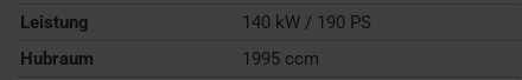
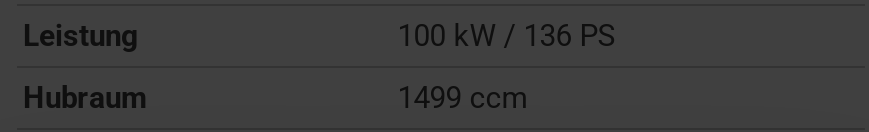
- 140 kW / 190 PS
+ 100 kW / 136 PS

- 1995 ccm
+ 1499 ccm
